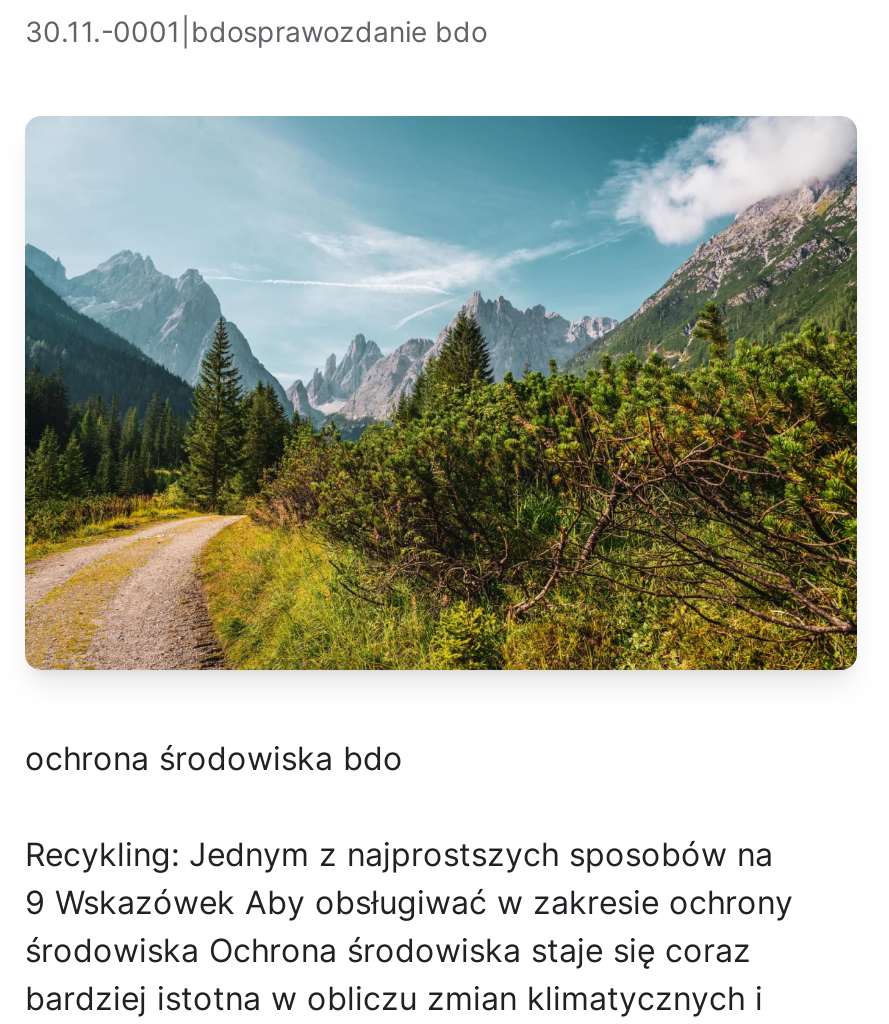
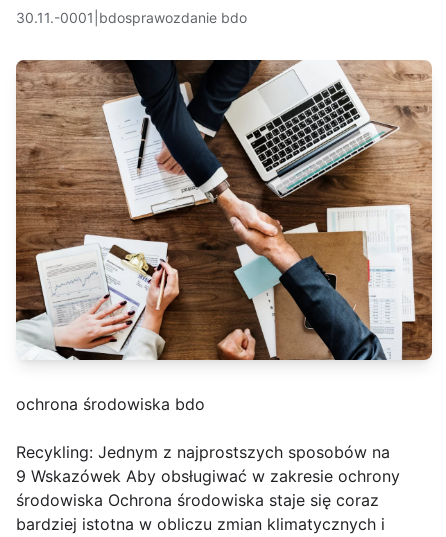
- [image]
+ [image]
